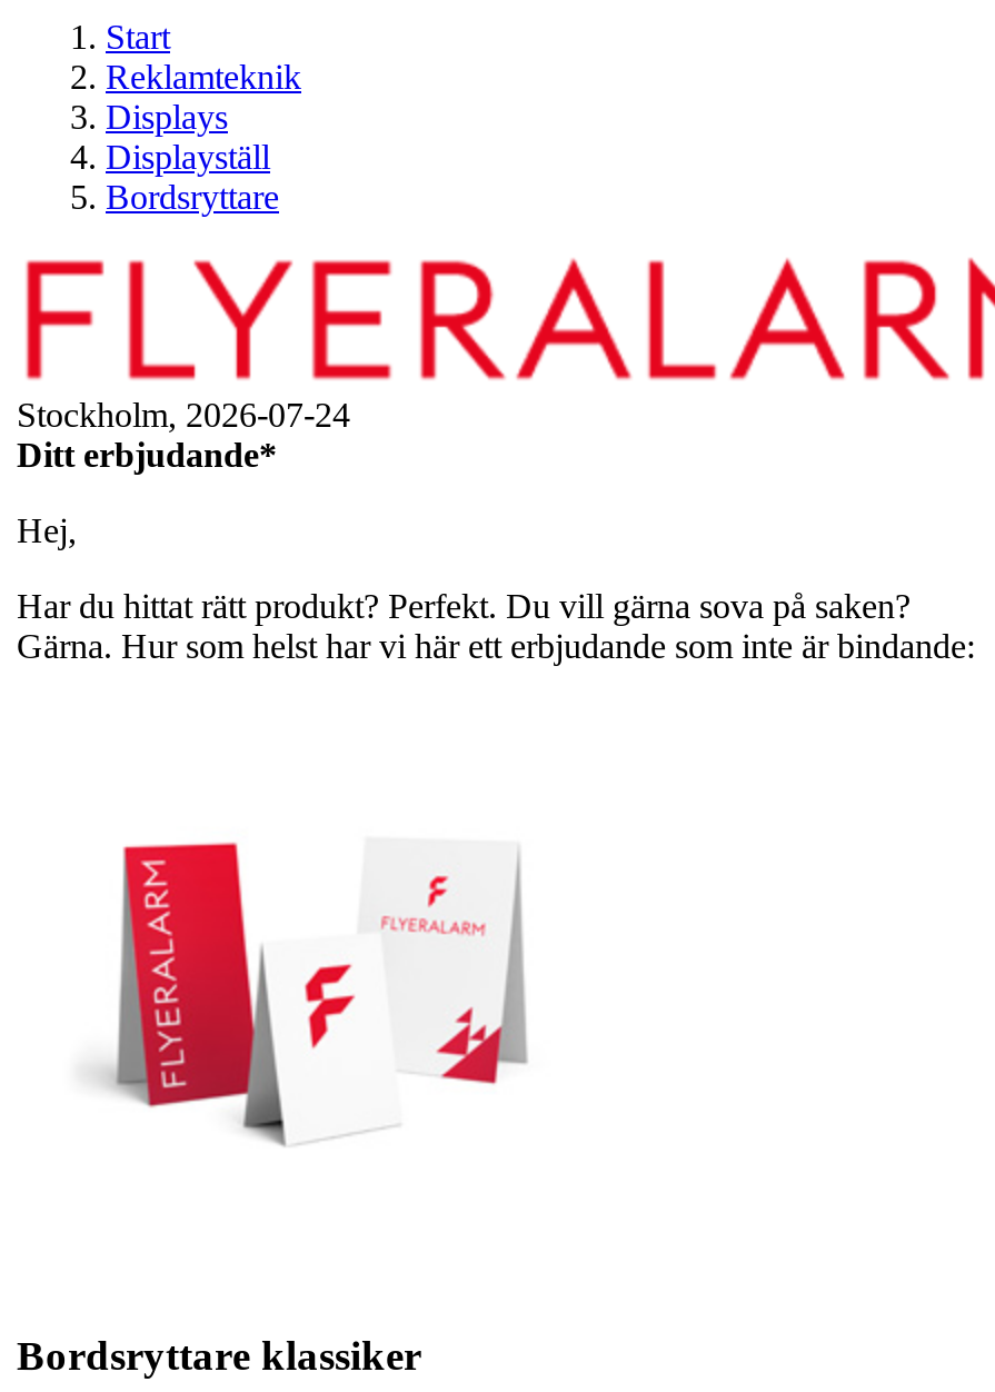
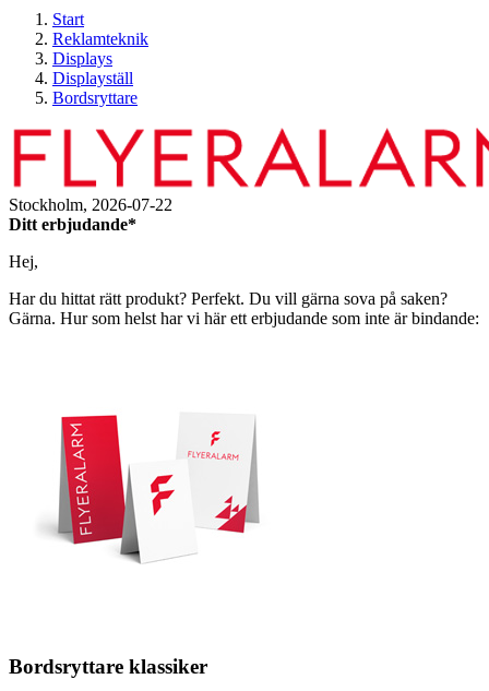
- Stockholm, 2026-07-24
+ Stockholm, 2026-07-22
